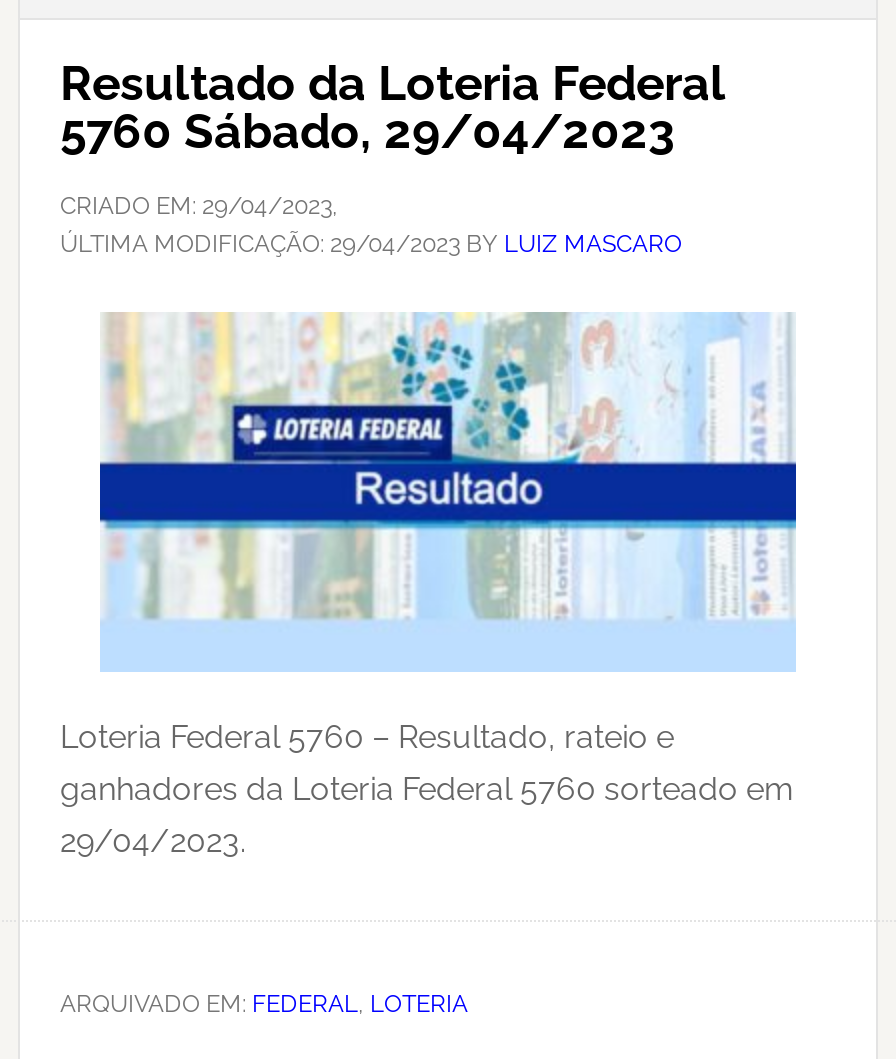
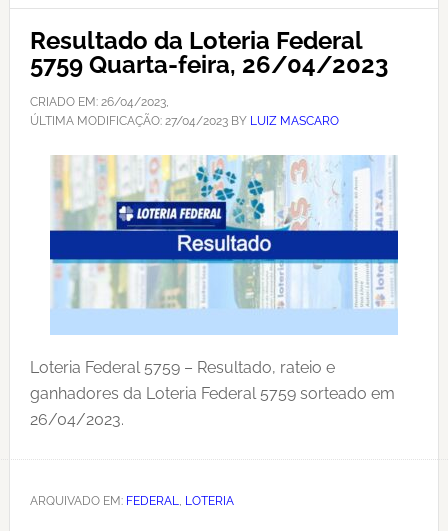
- 5760 Sábado, 29/04/2023
+ 5759 Quarta-feira, 26/04/2023

- CRIADO EM: 29/04/2023,
- ÚLTIMA MODIFICAÇÃO: 29/04/2023 BY LUIZ MASCARO
+ CRIADO EM: 26/04/2023,
+ ÚLTIMA MODIFICAÇÃO: 27/04/2023 BY LUIZ MASCARO

- Loteria Federal 5760 – Resultado, rateio e
- ganhadores da Loteria Federal 5760 sorteado em
- 29/04/2023.
+ Loteria Federal 5759 – Resultado, rateio e
+ ganhadores da Loteria Federal 5759 sorteado em
+ 26/04/2023.
